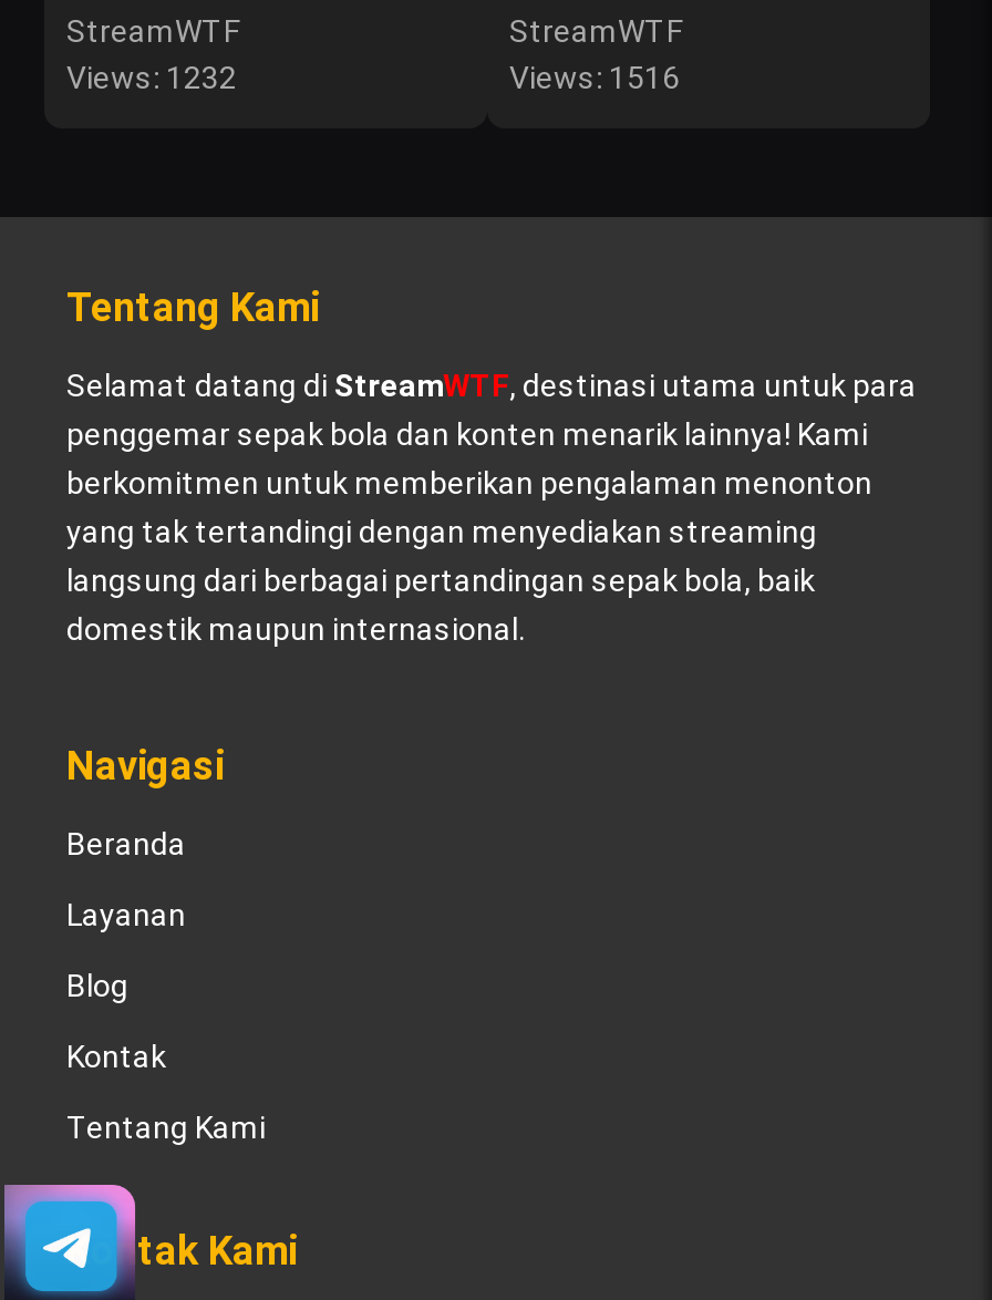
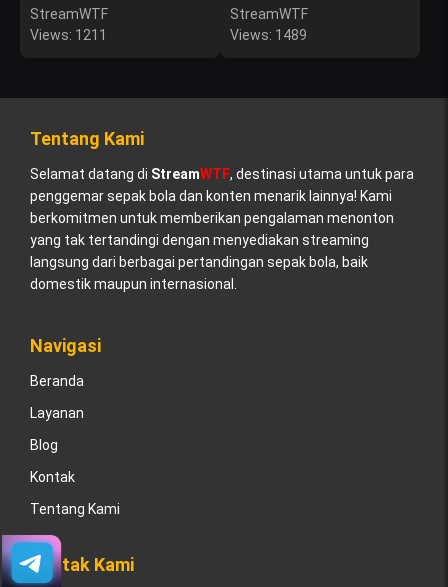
- Views: 1232
+ Views: 1211

- Views: 1516
+ Views: 1489
